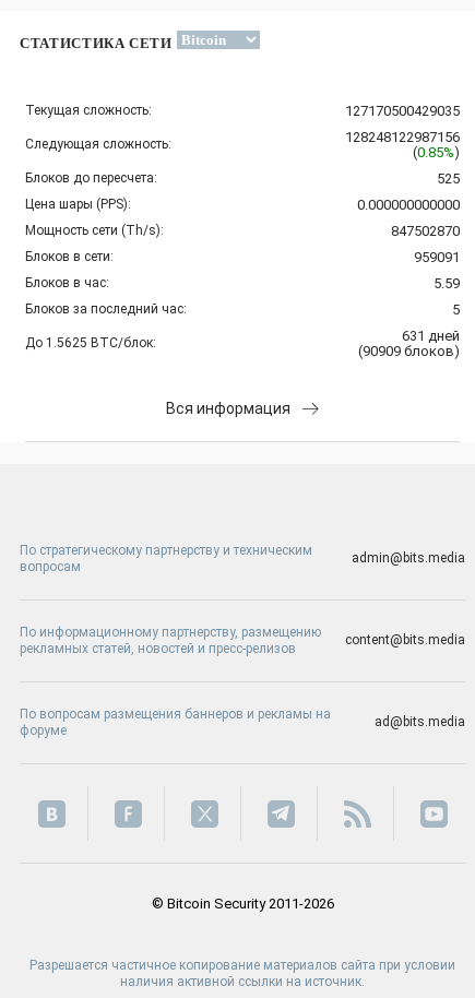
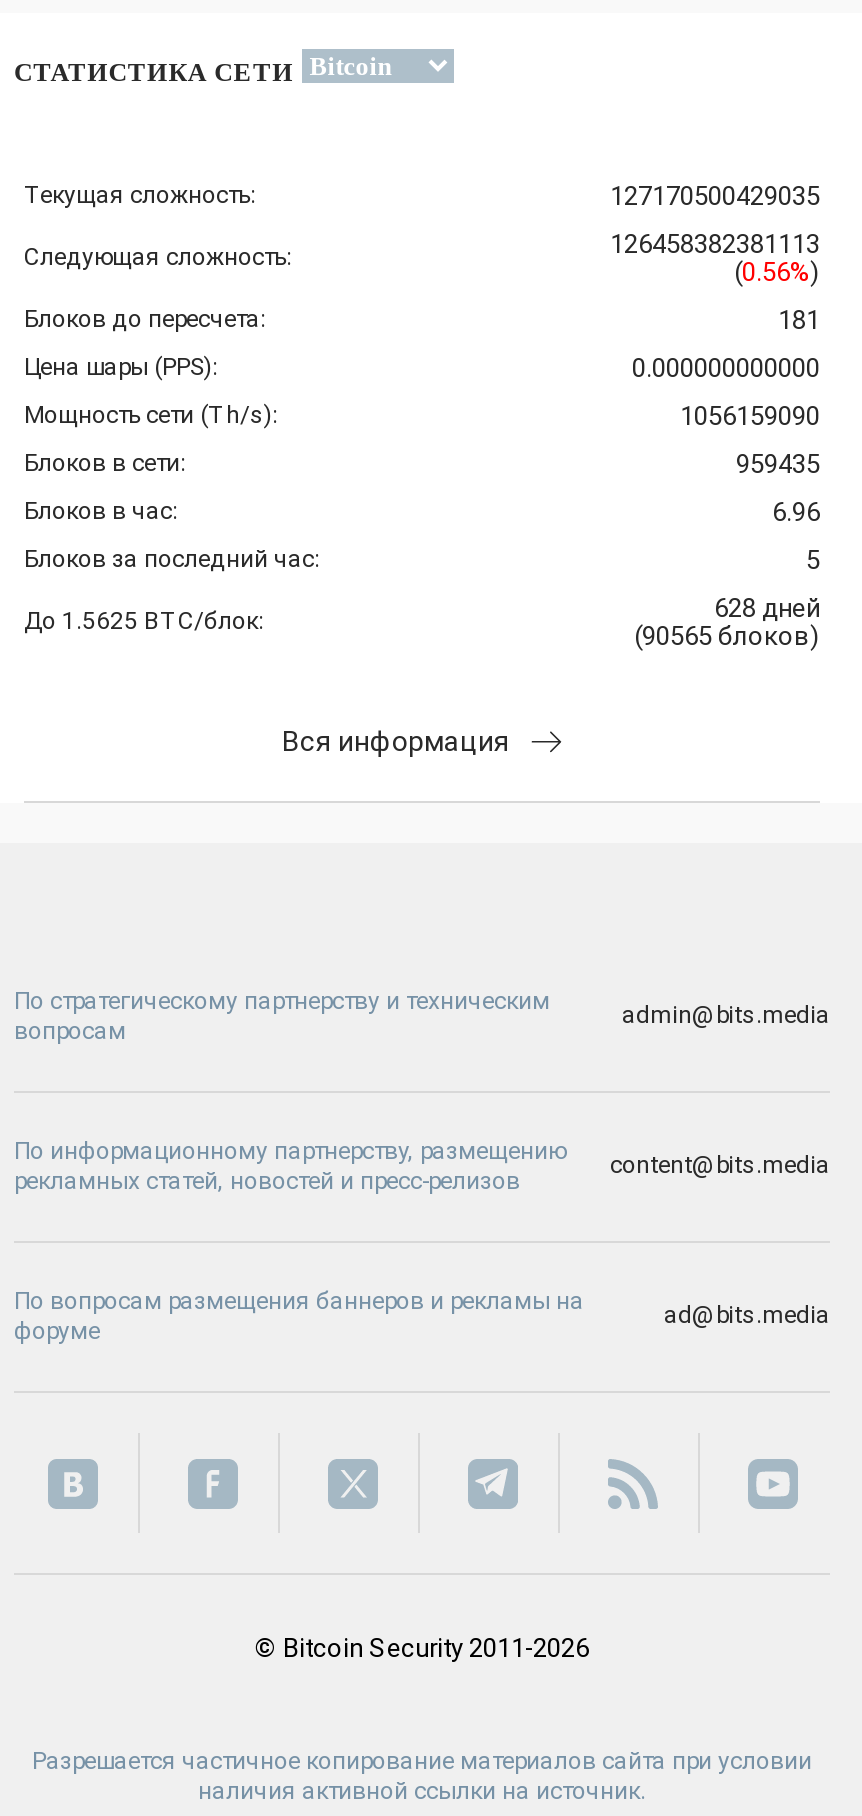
- 128248122987156
+ 126458382381113

- (0.85%)
+ (0.56%)

- 525
+ 181

- 847502870
+ 1056159090

- 959091
+ 959435

- 5.59
+ 6.96

- 631 дней
+ 628 дней

- (90909 блоков)
+ (90565 блоков)
